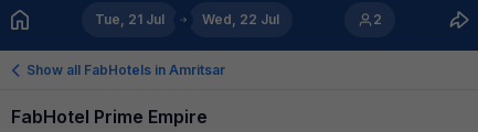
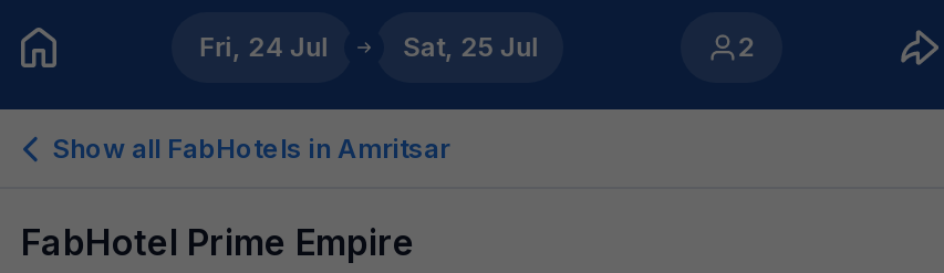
- Tue, 21 Jul
+ Fri, 24 Jul

- Wed, 22 Jul
+ Sat, 25 Jul
